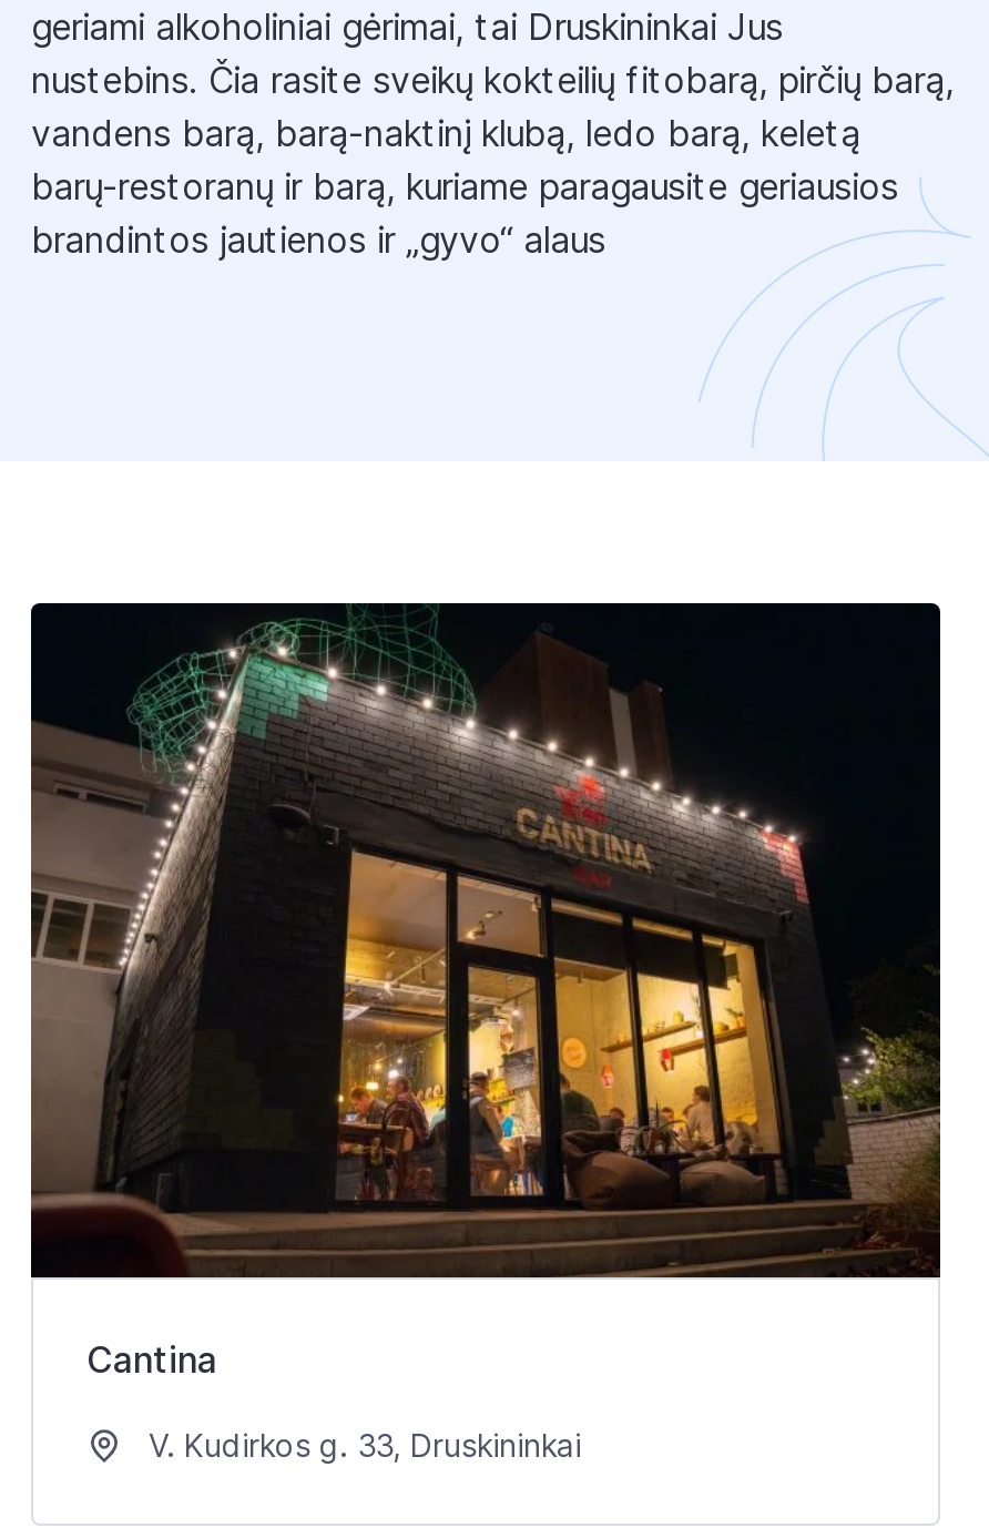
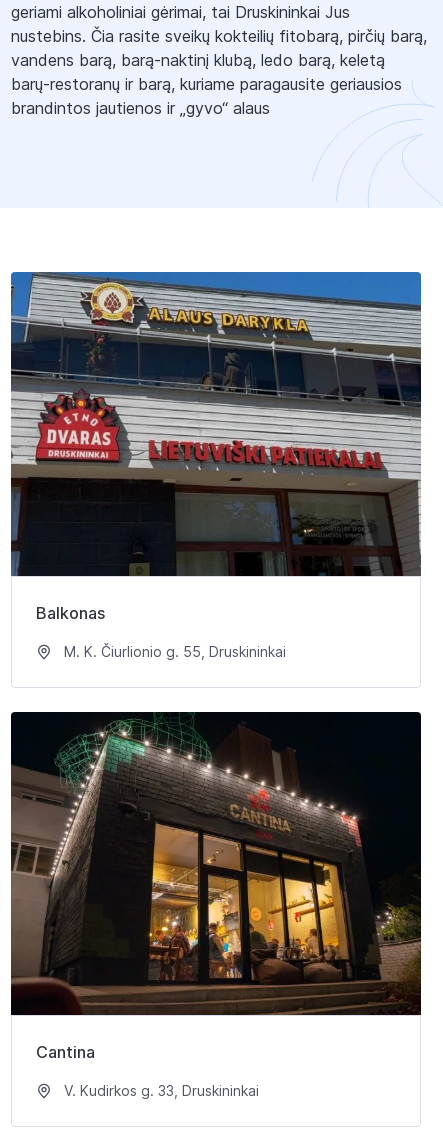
+ [image]
+ Balkonas
+ M. K. Čiurlionio g. 55, Druskininkai
